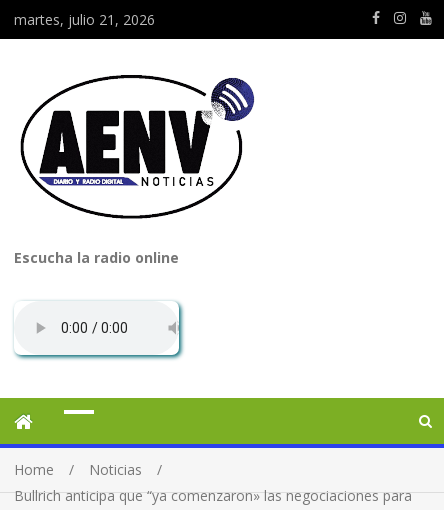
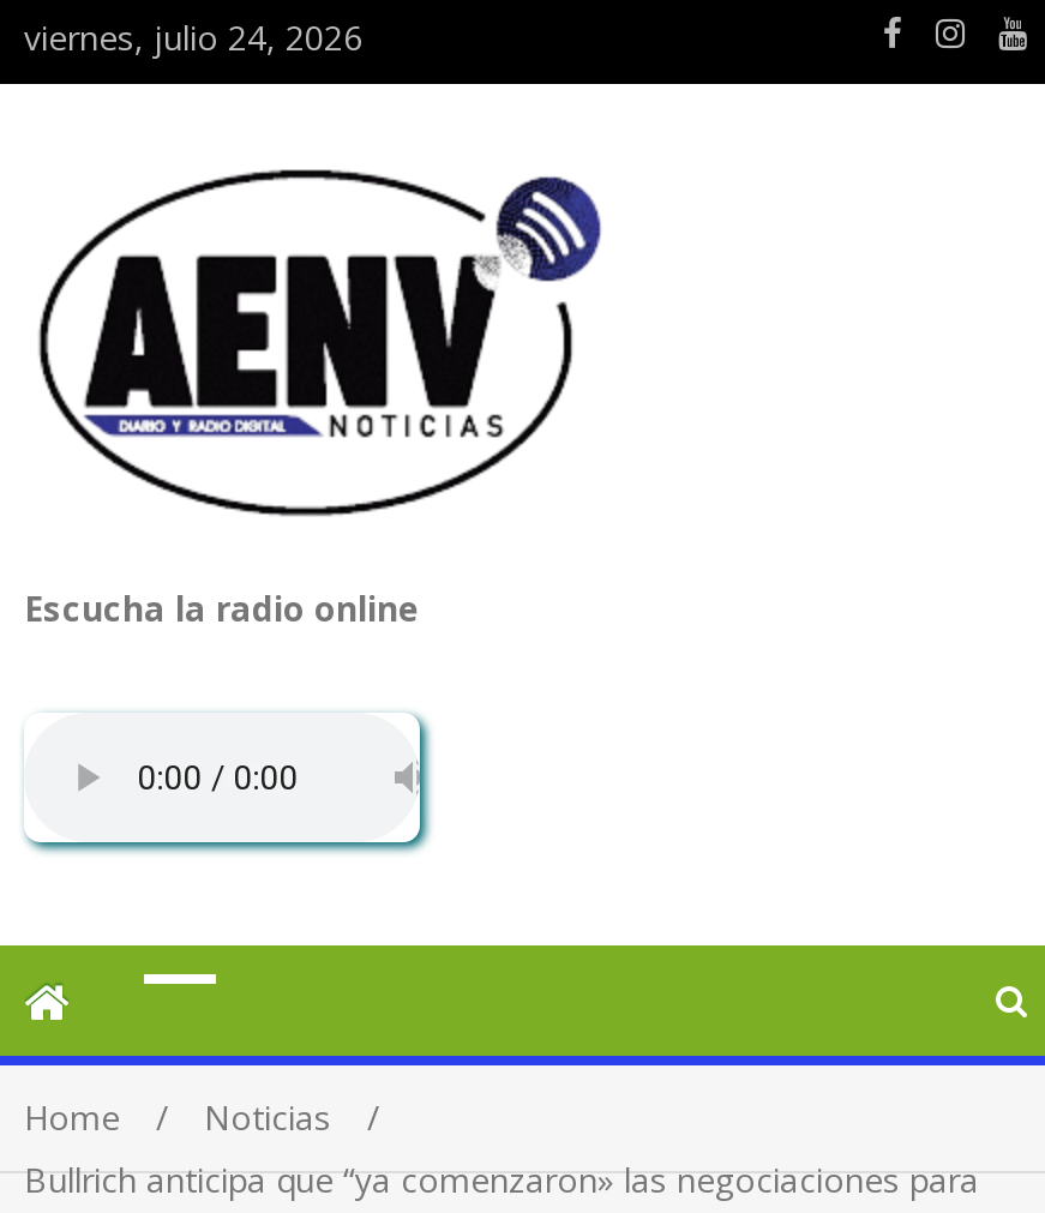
- martes, julio 21, 2026
+ viernes, julio 24, 2026
